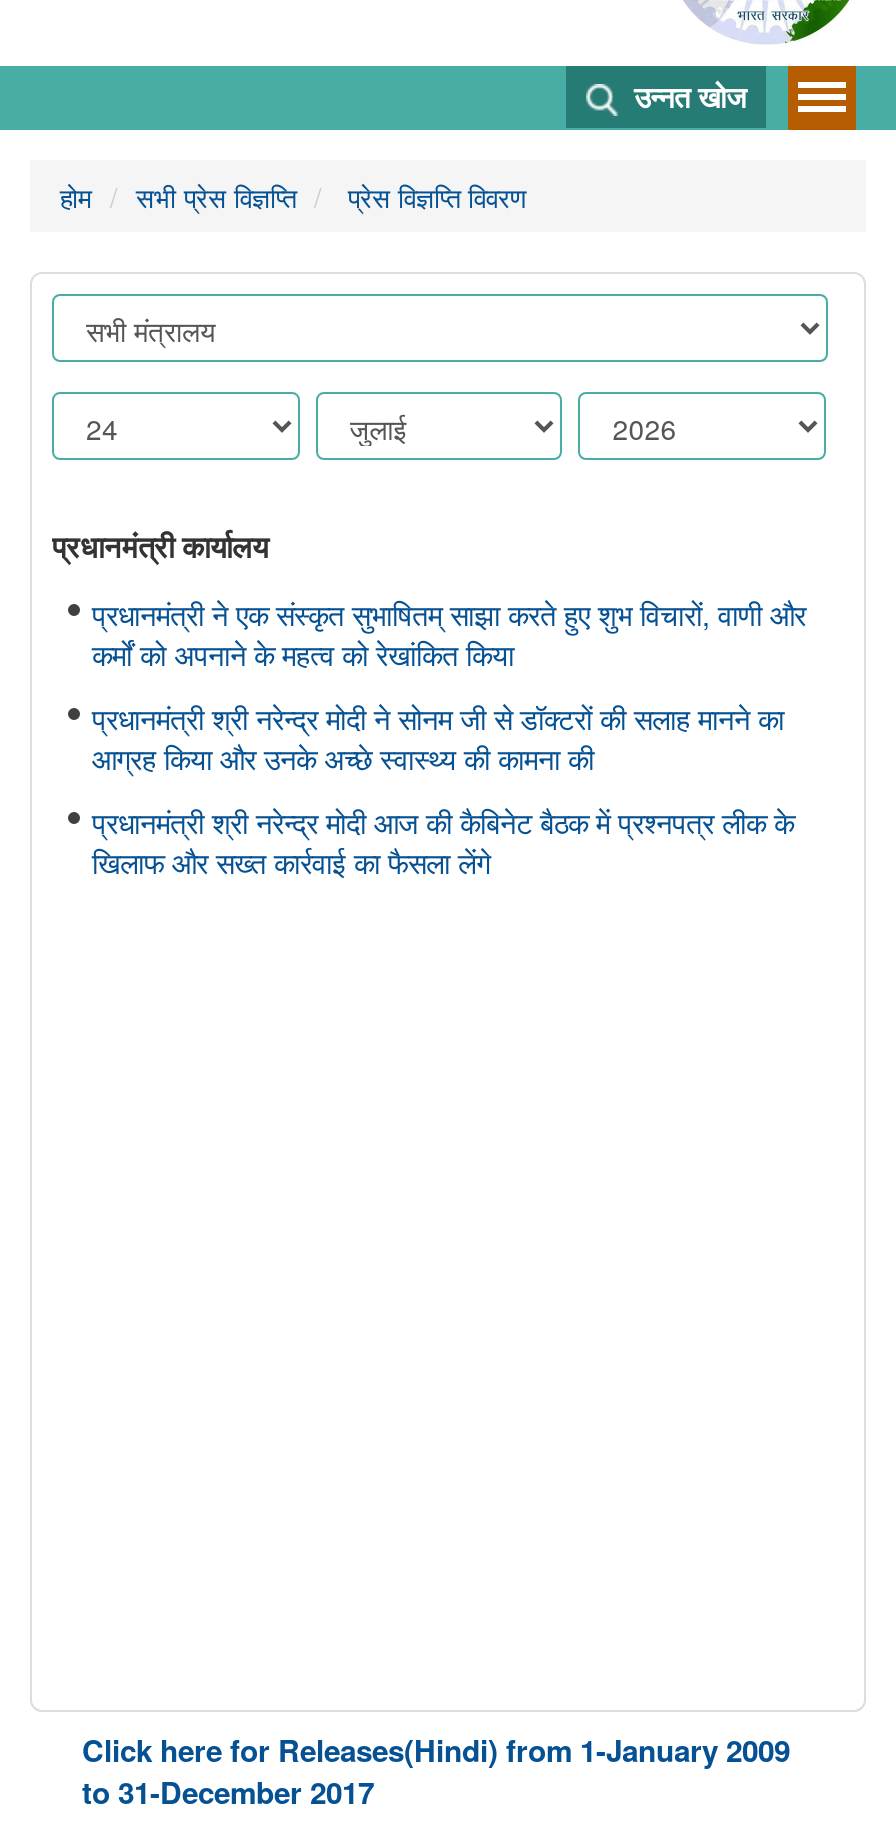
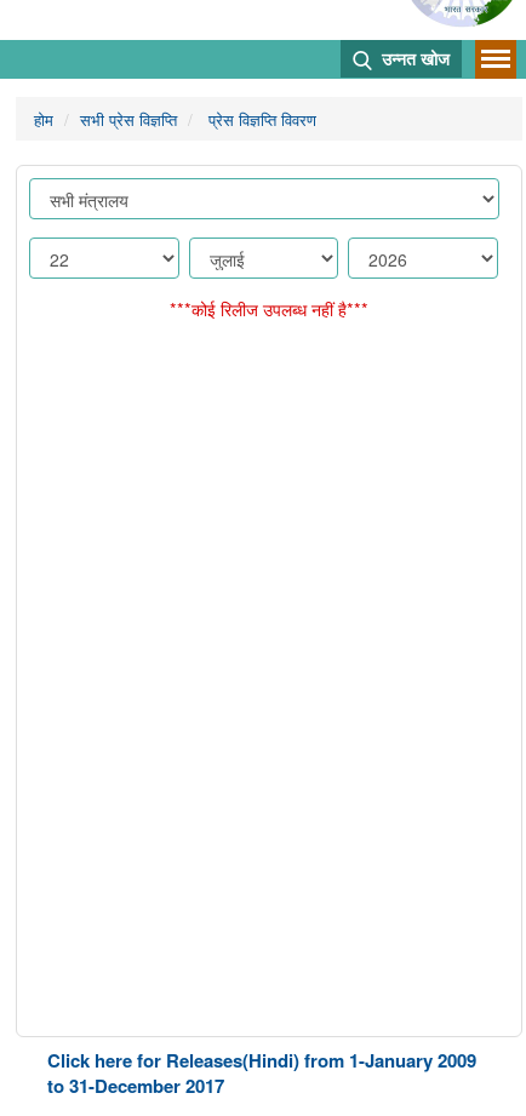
- प्रधानमंत्री कार्यालय
- प्रधानमंत्री ने एक संस्कृत सुभाषितम् साझा करते हुए शुभ विचारों, वाणी और
- कर्मों को अपनाने के महत्व को रेखांकित किया
- प्रधानमंत्री श्री नरेन्द्र मोदी ने सोनम जी से डॉक्टरों की सलाह मानने का
- आग्रह किया और उनके अच्छे स्वास्थ्य की कामना की
- प्रधानमंत्री श्री नरेन्द्र मोदी आज की कैबिनेट बैठक में प्रश्नपत्र लीक के
- खिलाफ और सख्त कार्रवाई का फैसला लेंगे
+ ***कोई रिलीज उपलब्ध नहीं है***
